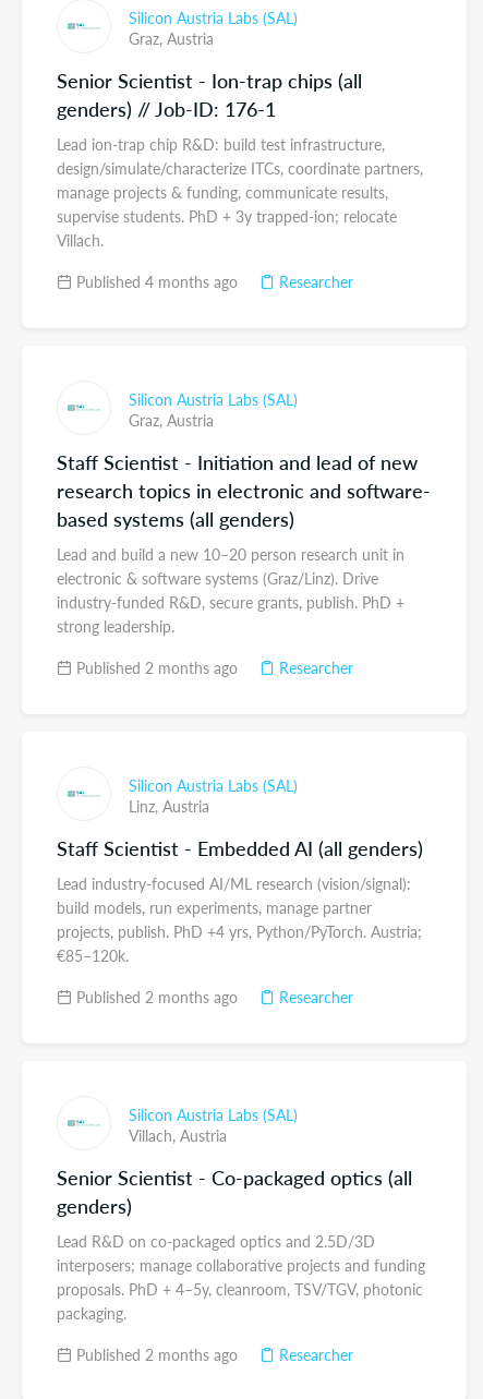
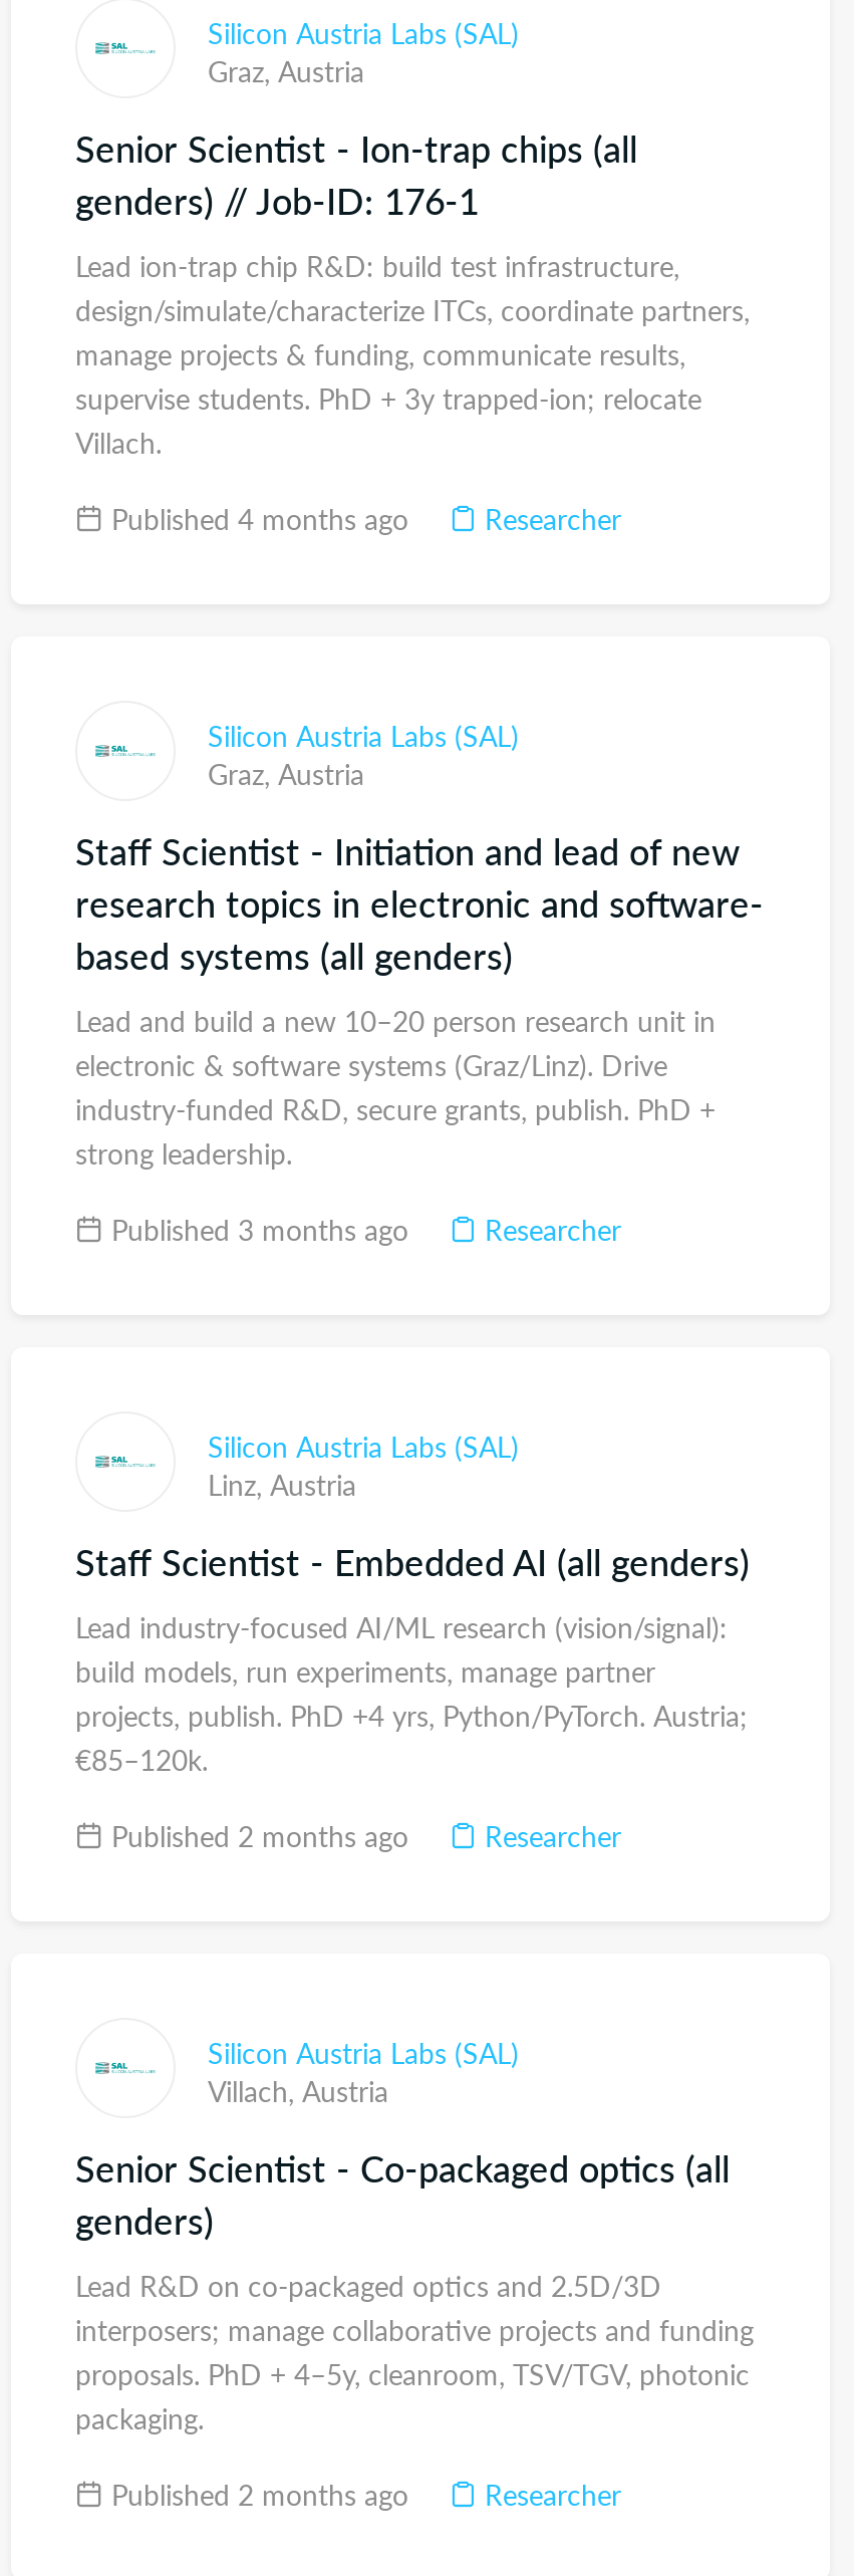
- Published 2 months ago
+ Published 3 months ago
